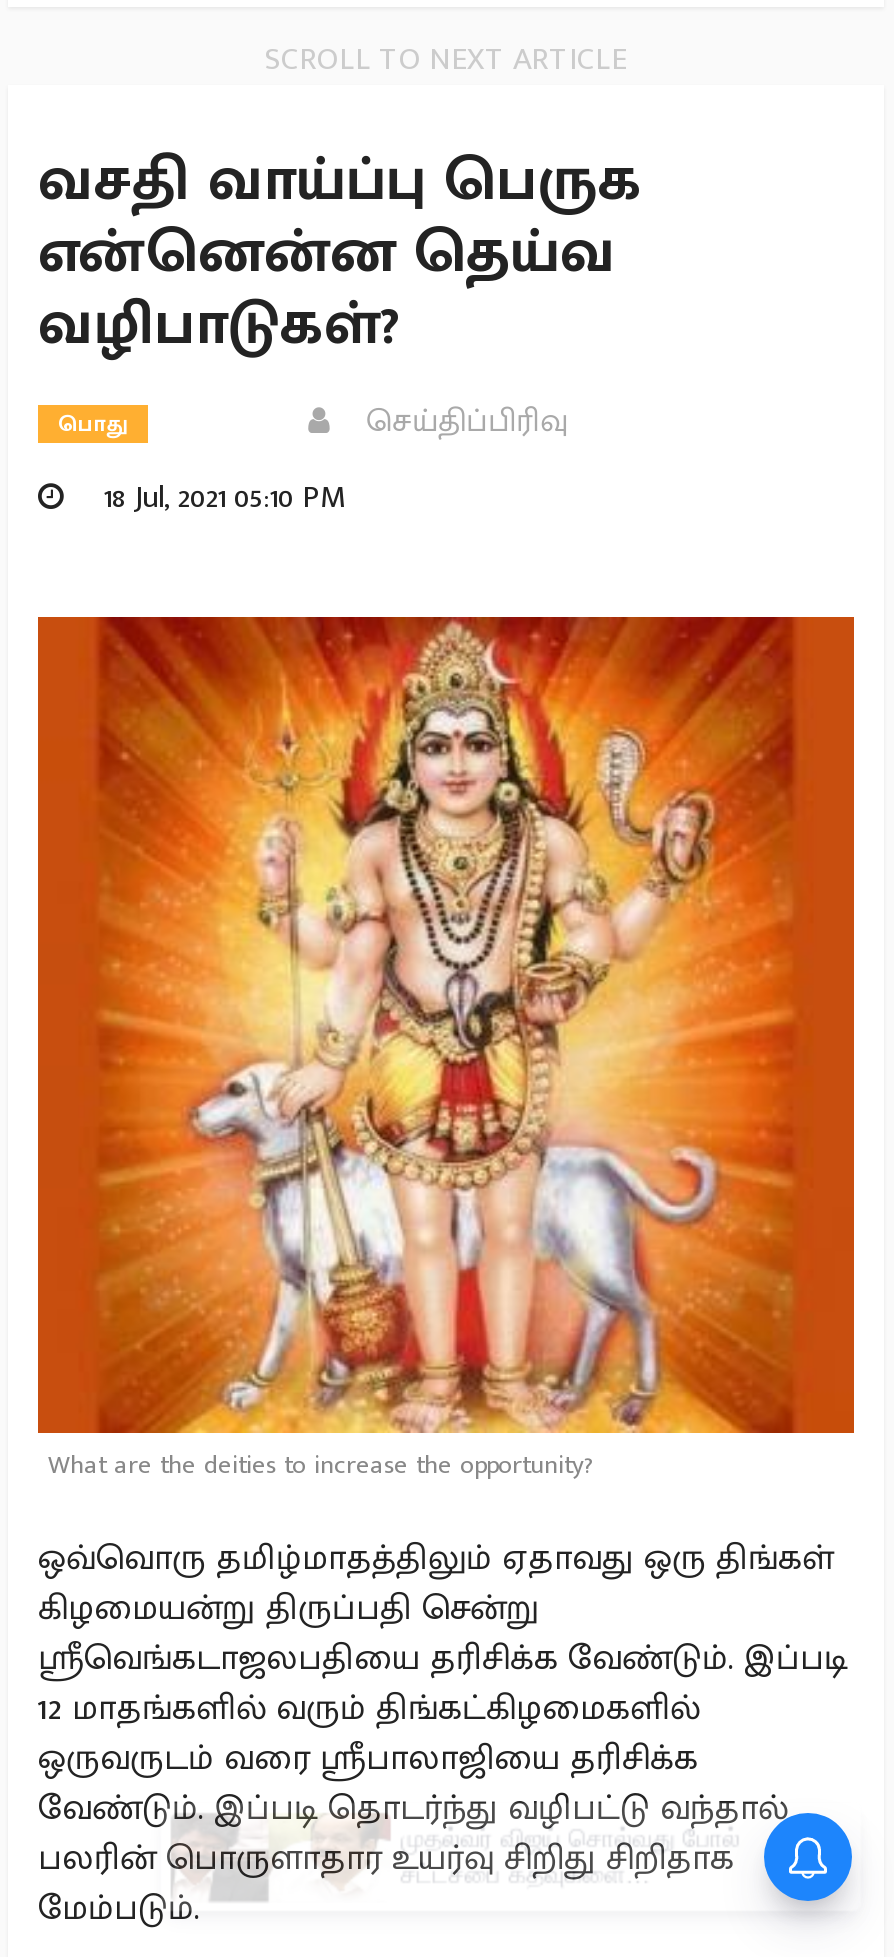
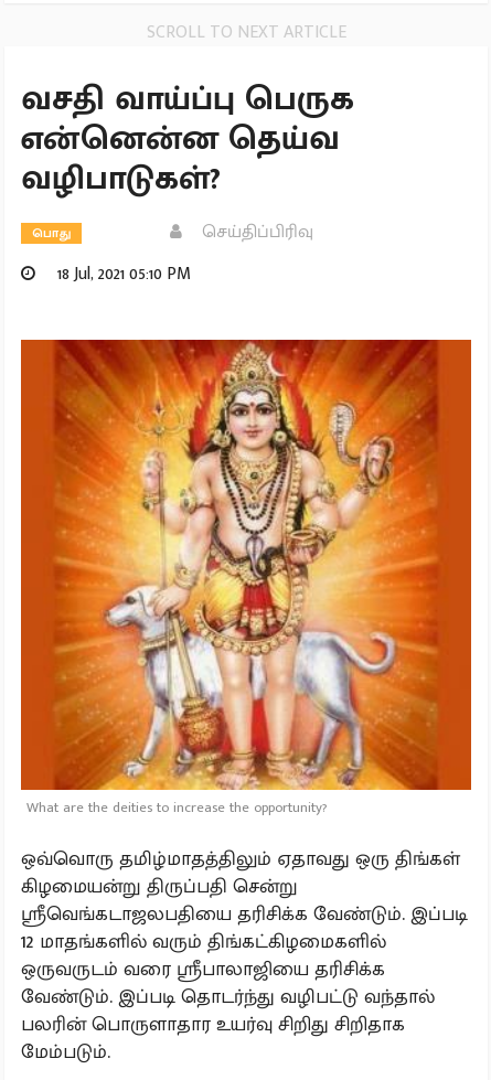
- [image]
